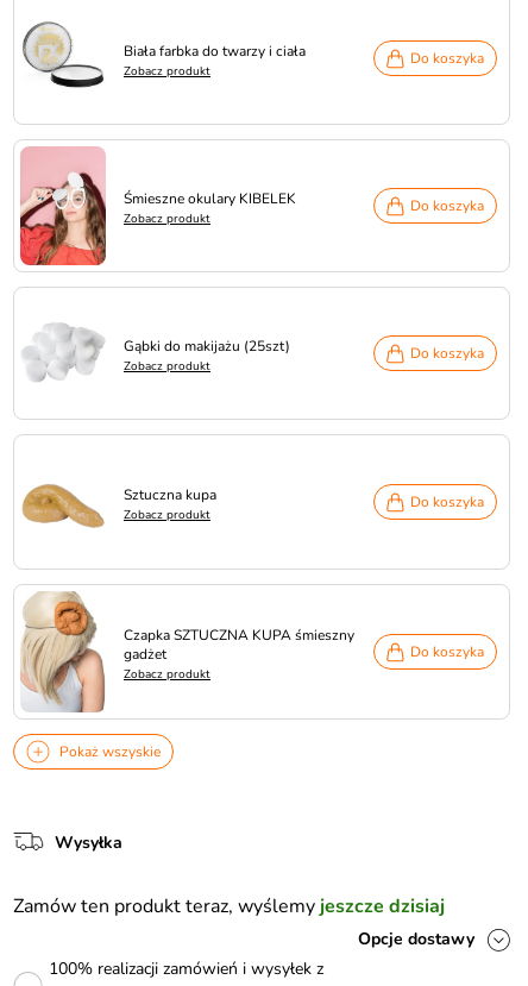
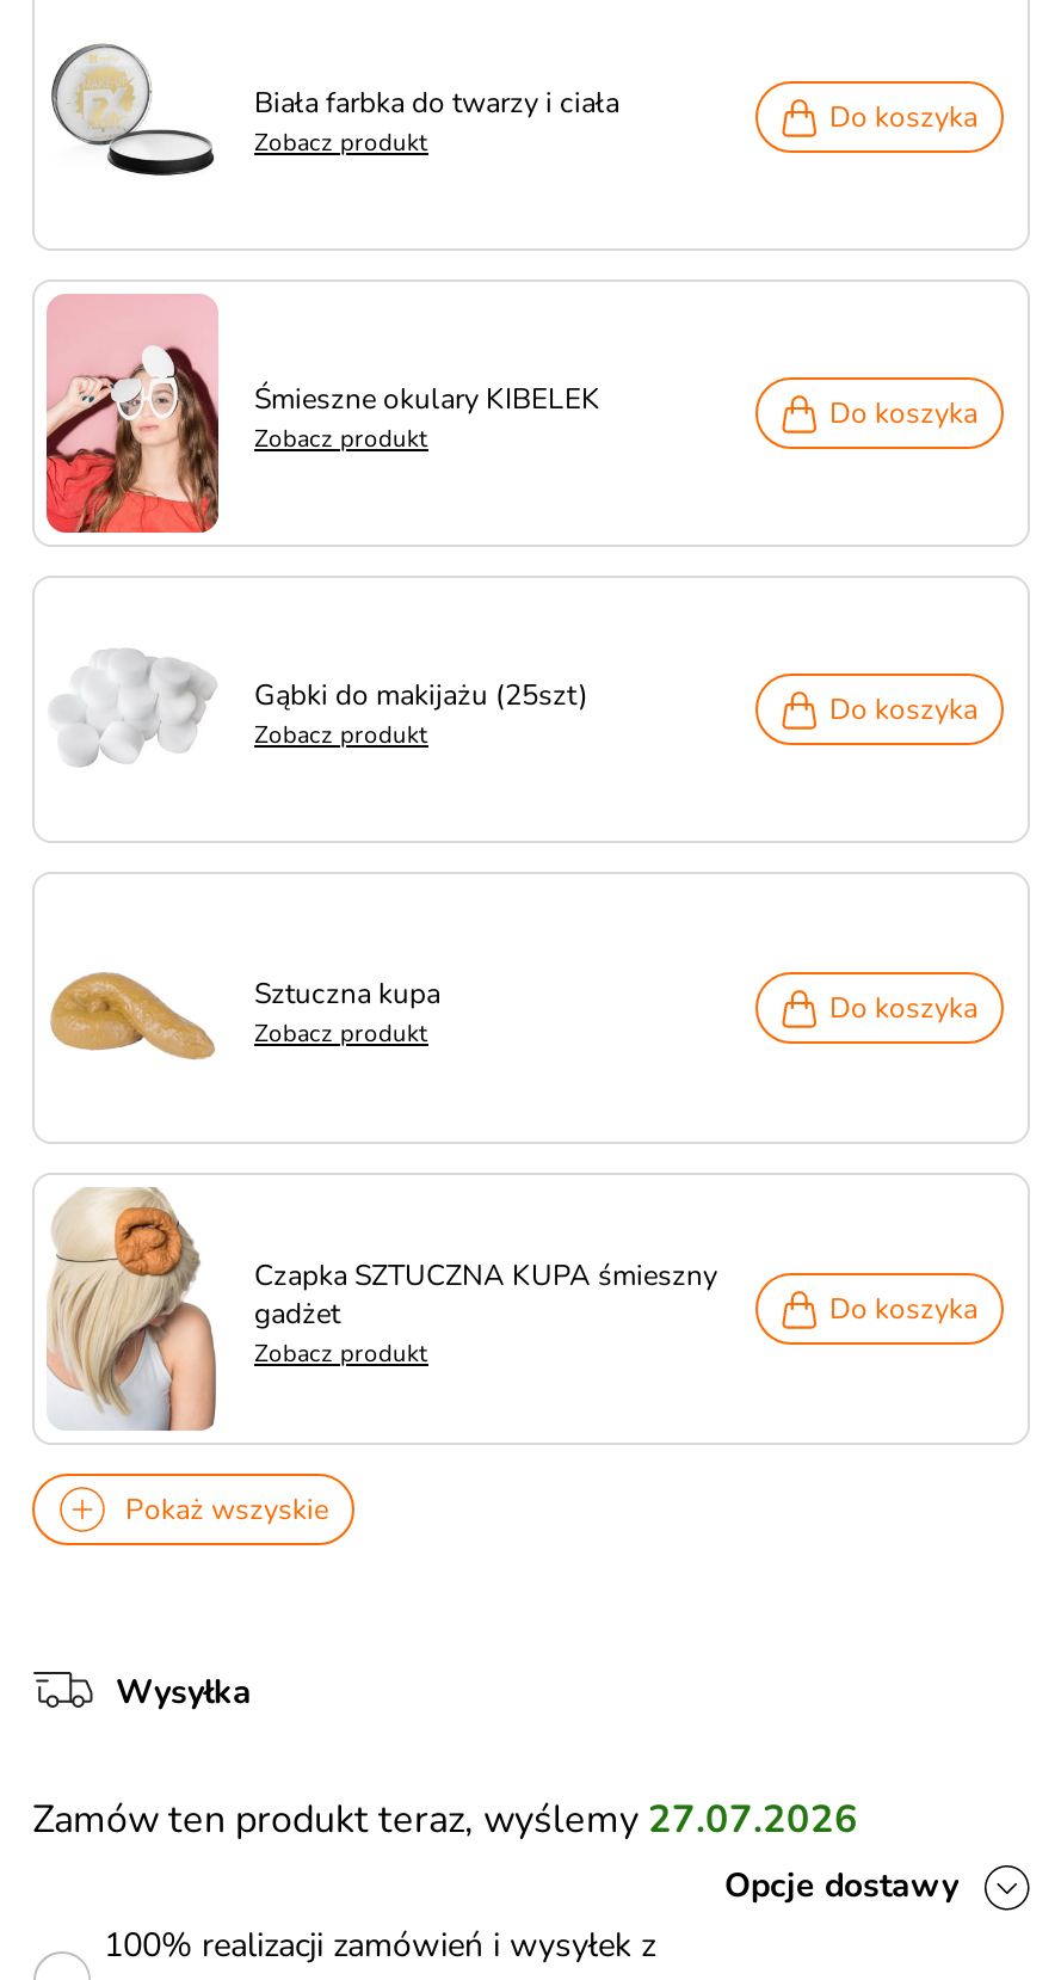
- Zamów ten produkt teraz, wyślemy jeszcze dzisiaj
+ Zamów ten produkt teraz, wyślemy 27.07.2026
